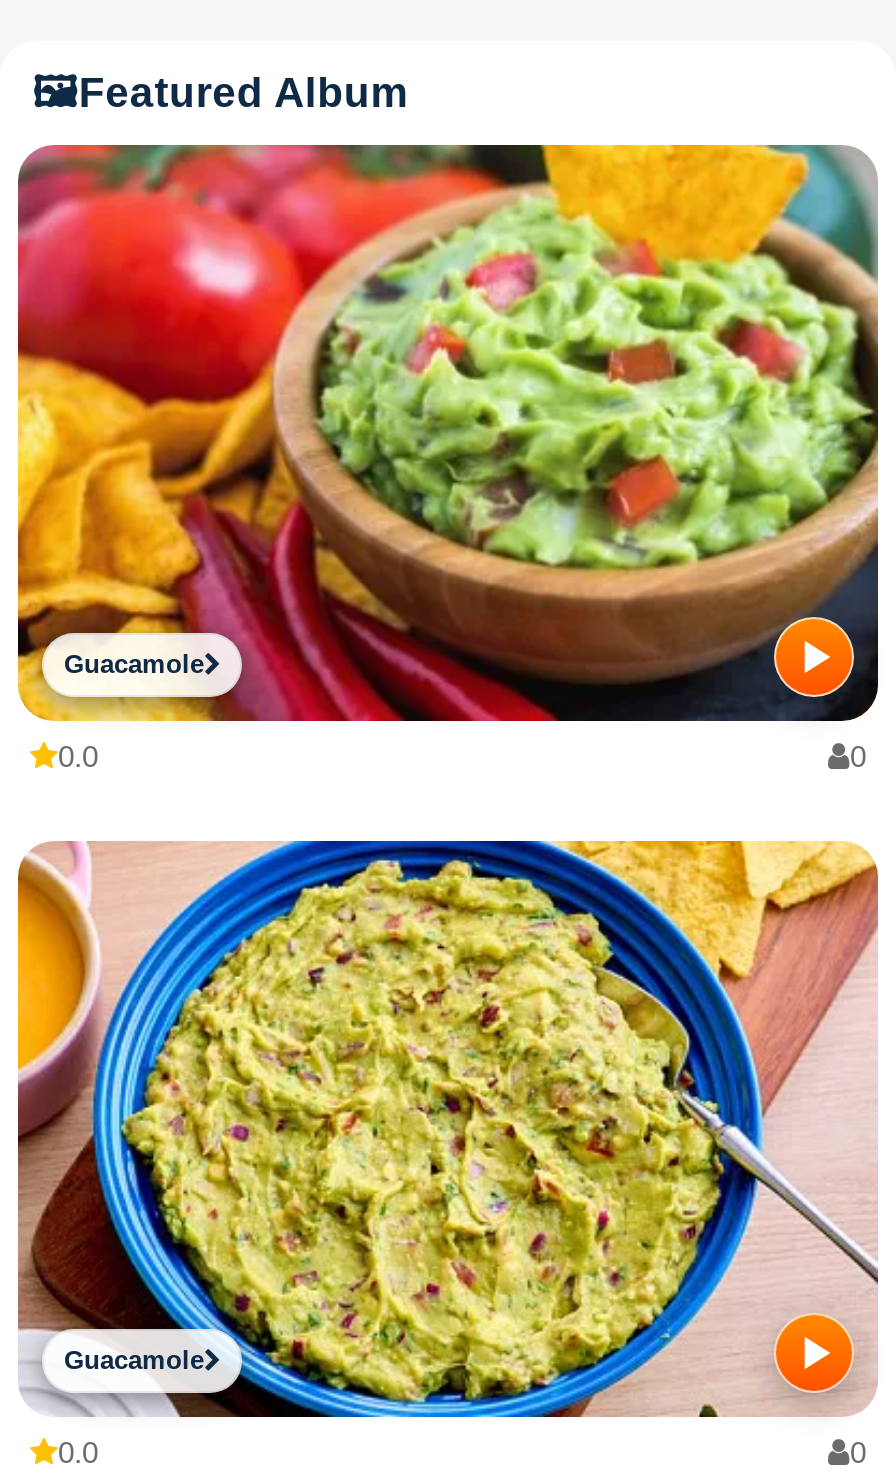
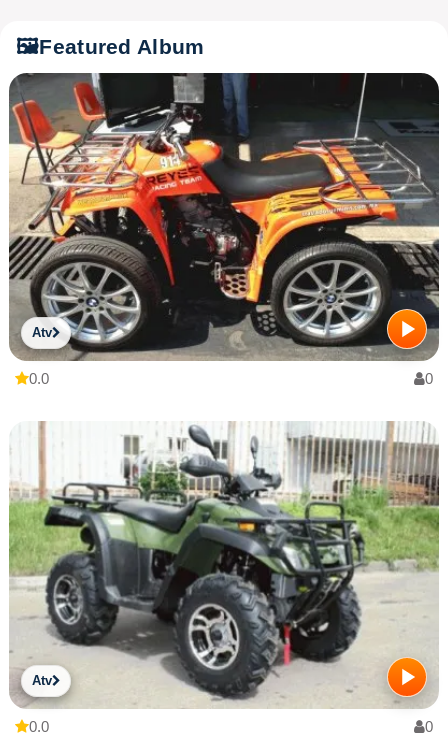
- [image]
- Guacamole
+ [image]
+ Atv

- [image]
- Guacamole
+ [image]
+ Atv
